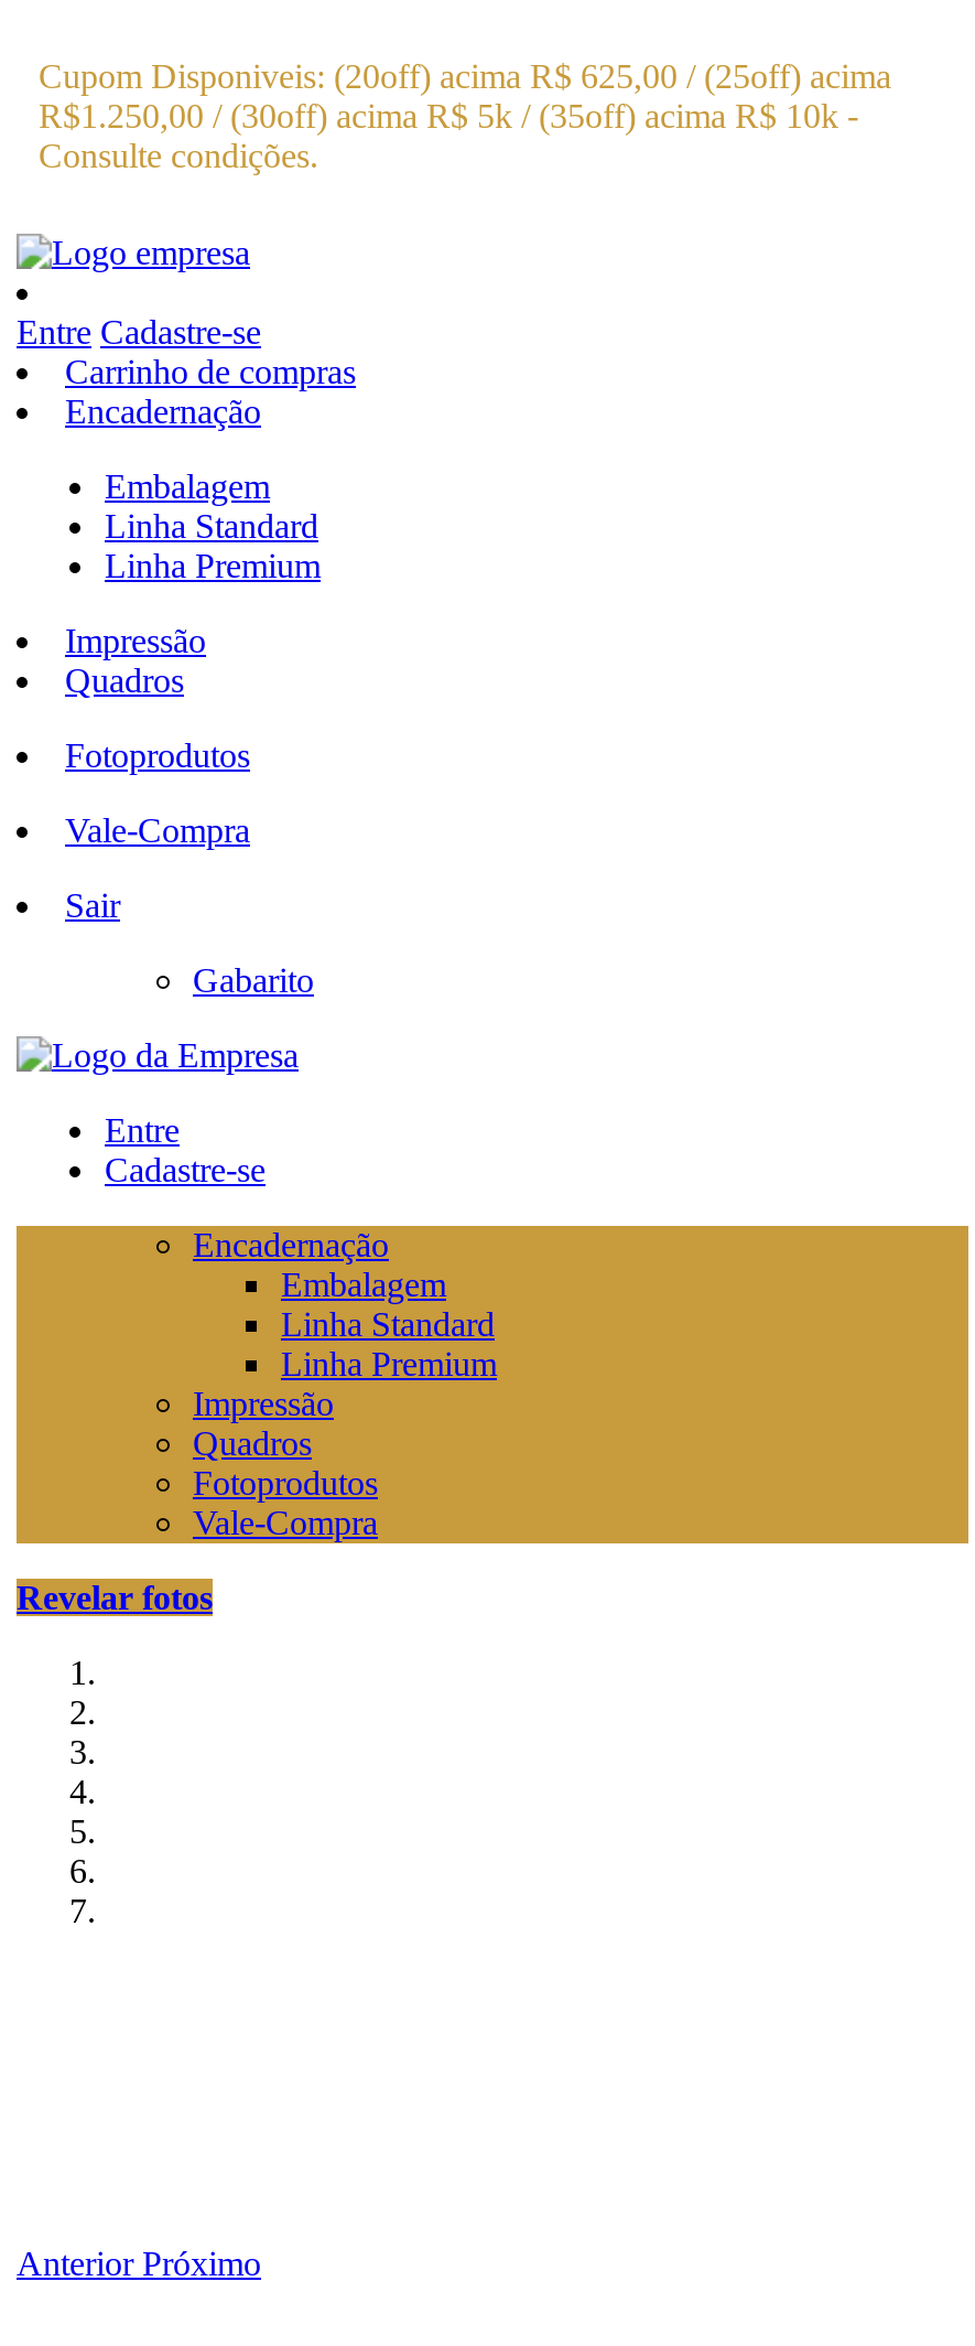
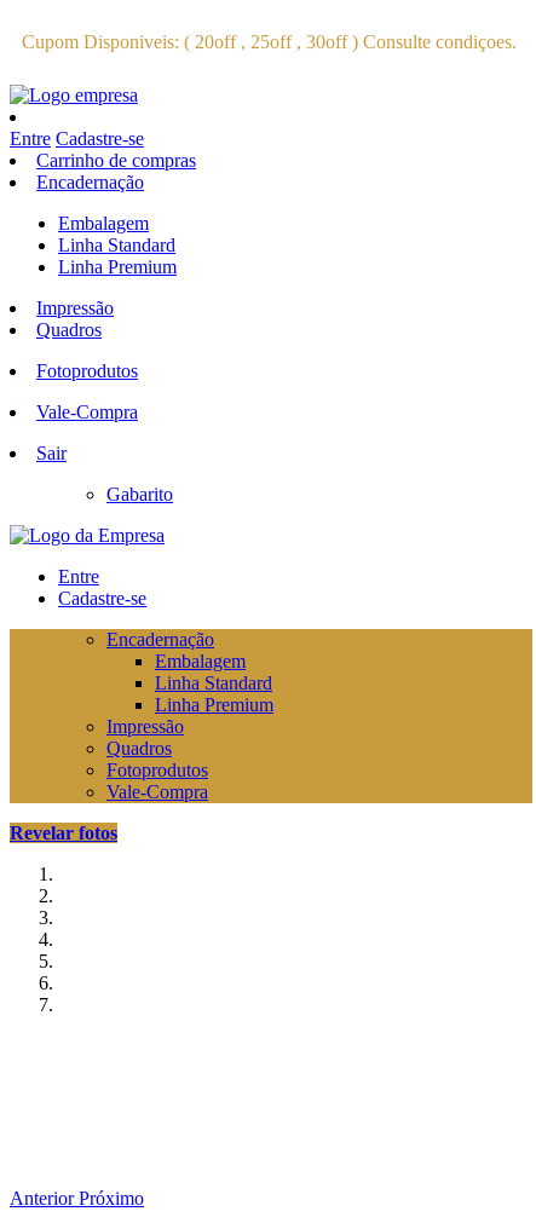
- Cupom Disponiveis: (20off) acima R$ 625,00 / (25off) acima
- R$1.250,00 / (30off) acima R$ 5k / (35off) acima R$ 10k -
- Consulte condições.
+ Cupom Disponiveis: ( 20off , 25off , 30off ) Consulte condiçoes.
